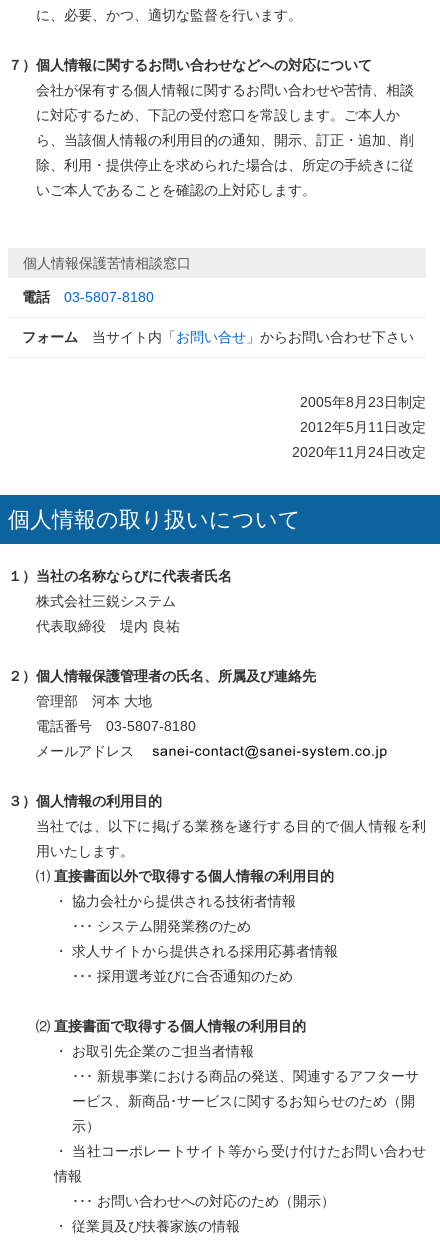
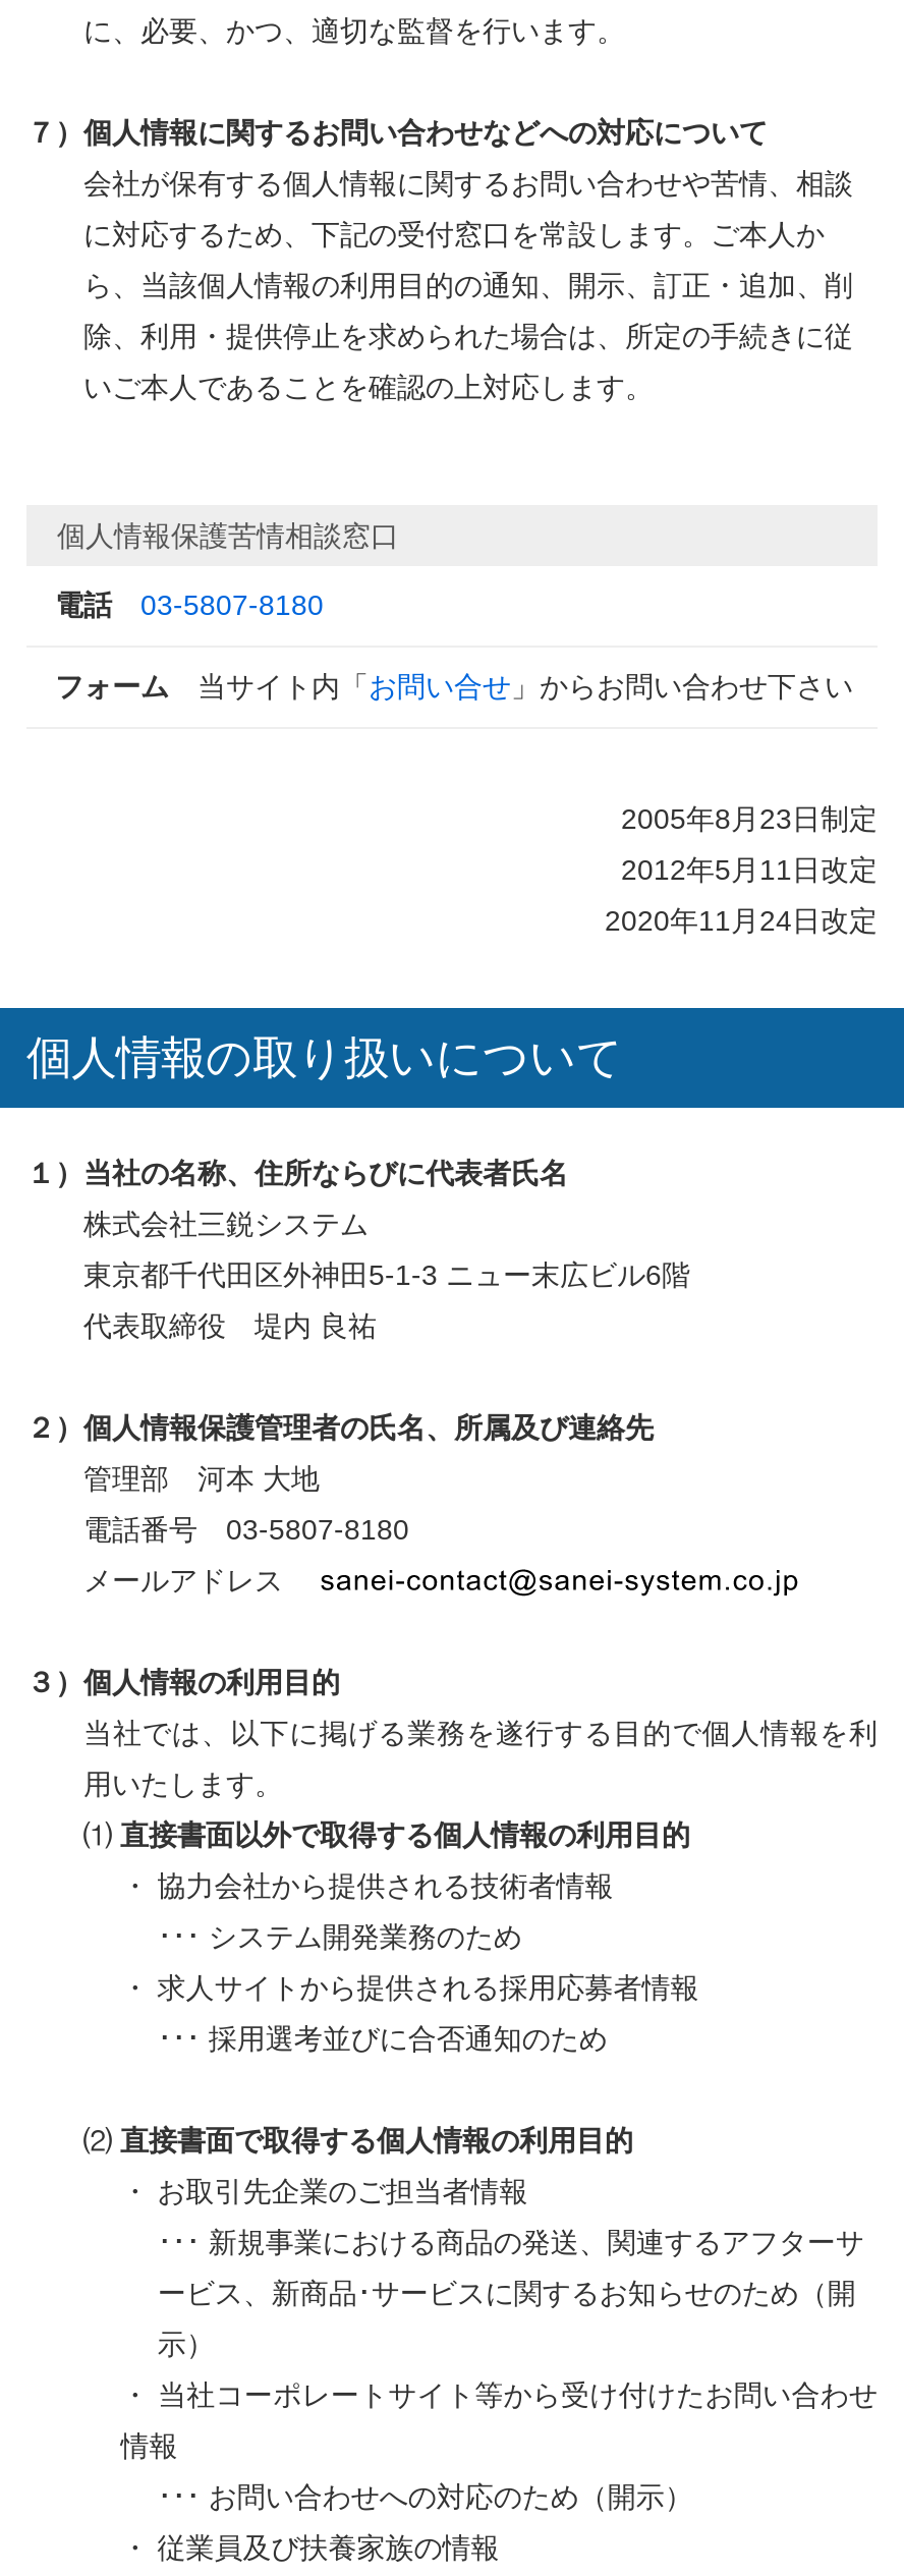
- １）当社の名称ならびに代表者氏名
+ １）当社の名称、住所ならびに代表者氏名

+ 東京都千代田区外神田5-1-3 ニュー末広ビル6階
